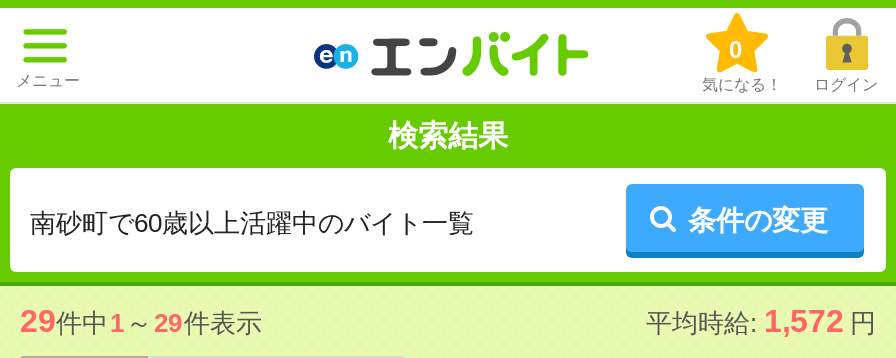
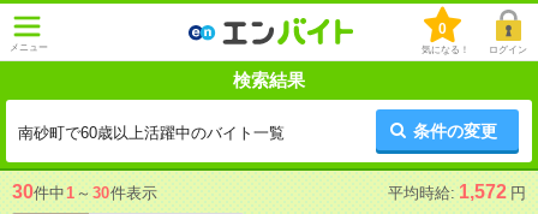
- 29件中1～29件表示
+ 30件中1～30件表示
